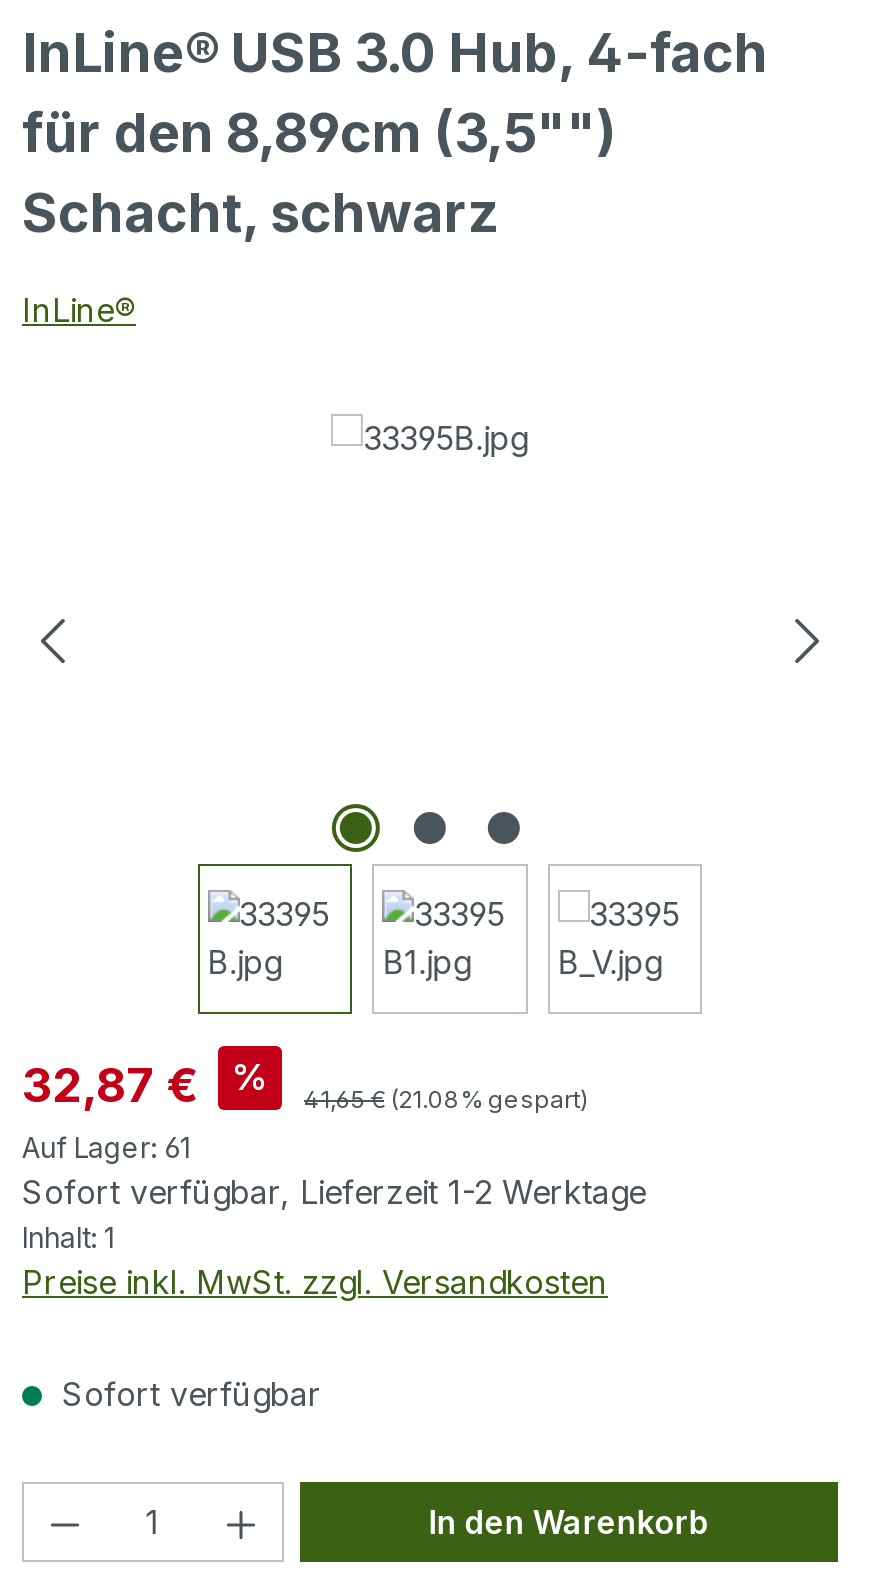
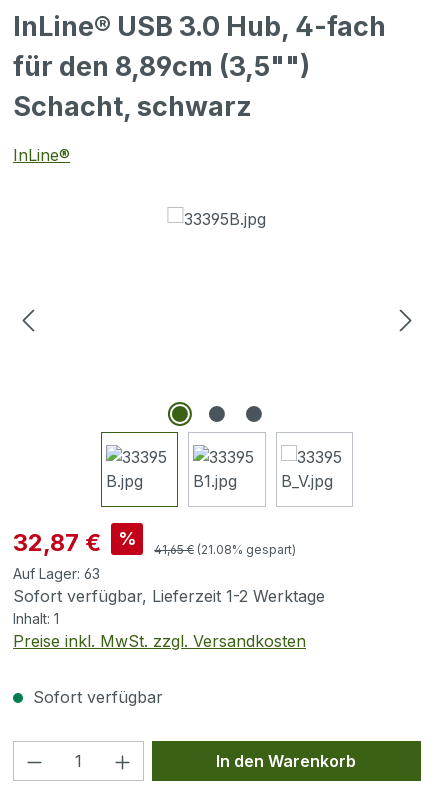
- Auf Lager: 61
+ Auf Lager: 63
